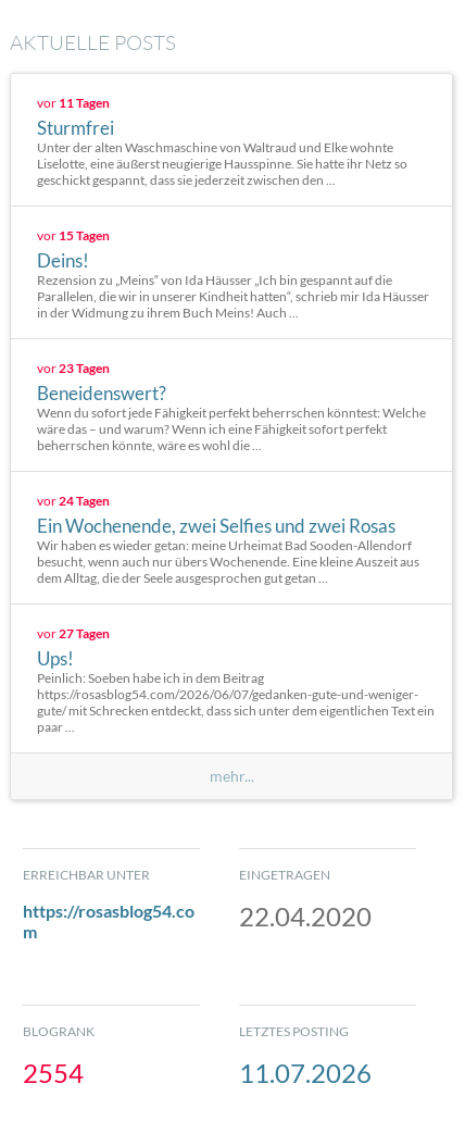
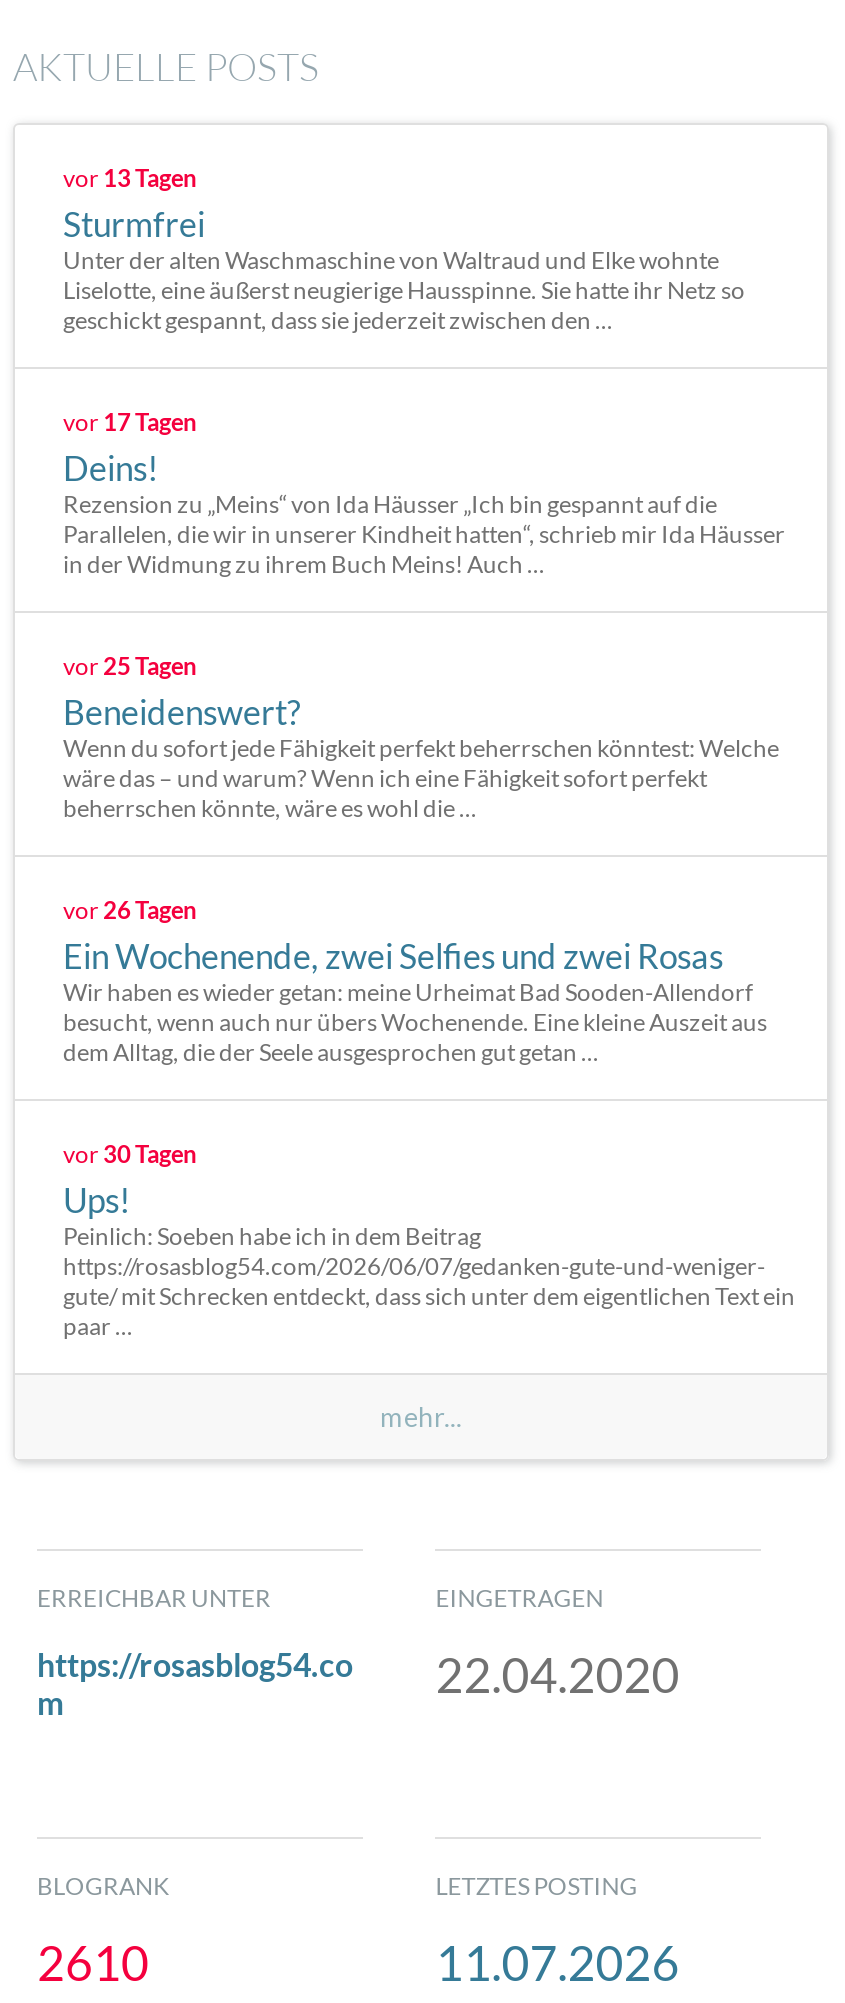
- vor 11 Tagen
+ vor 13 Tagen

- vor 15 Tagen
+ vor 17 Tagen

- vor 23 Tagen
+ vor 25 Tagen

- vor 24 Tagen
+ vor 26 Tagen

- vor 27 Tagen
+ vor 30 Tagen

- 2554
+ 2610
